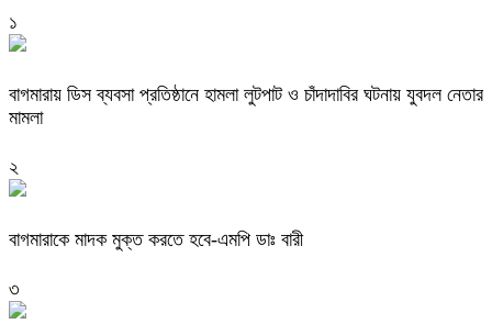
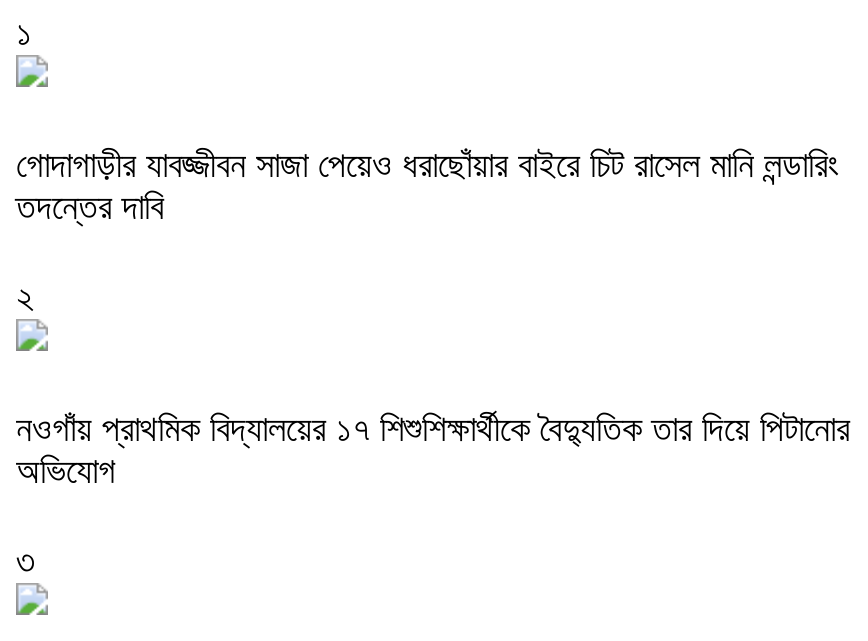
- বাগমারায় ডিস ব্যবসা প্রতিষ্ঠানে হামলা লুটপাট ও চাঁদাদাবির ঘটনায় যুবদল নেতার
- মামলা
+ গোদাগাড়ীর যাবজ্জীবন সাজা পেয়েও ধরাছোঁয়ার বাইরে চিট রাসেল মানি লন্ডারিং
+ তদন্তের দাবি

- বাগমারাকে মাদক মুক্ত করতে হবে-এমপি ডাঃ বারী
+ নওগাঁয় প্রাথমিক বিদ্যালয়ের ১৭ শিশুশিক্ষার্থীকে বৈদ্যুতিক তার দিয়ে পিটানোর
+ অভিযোগ
